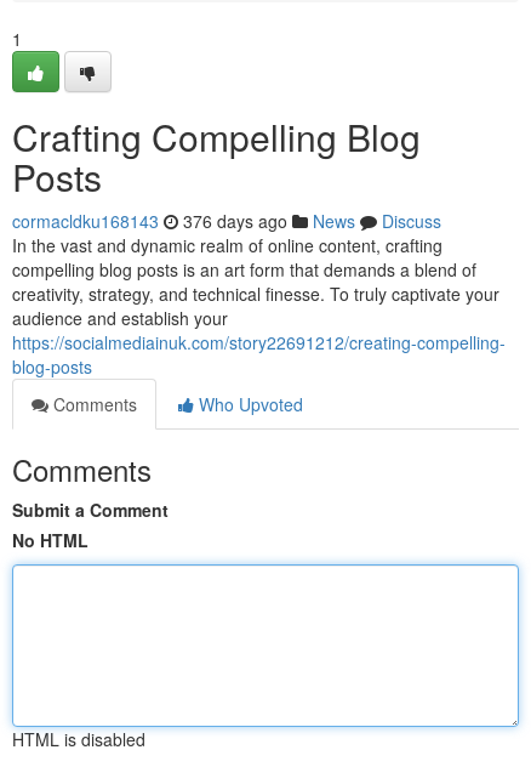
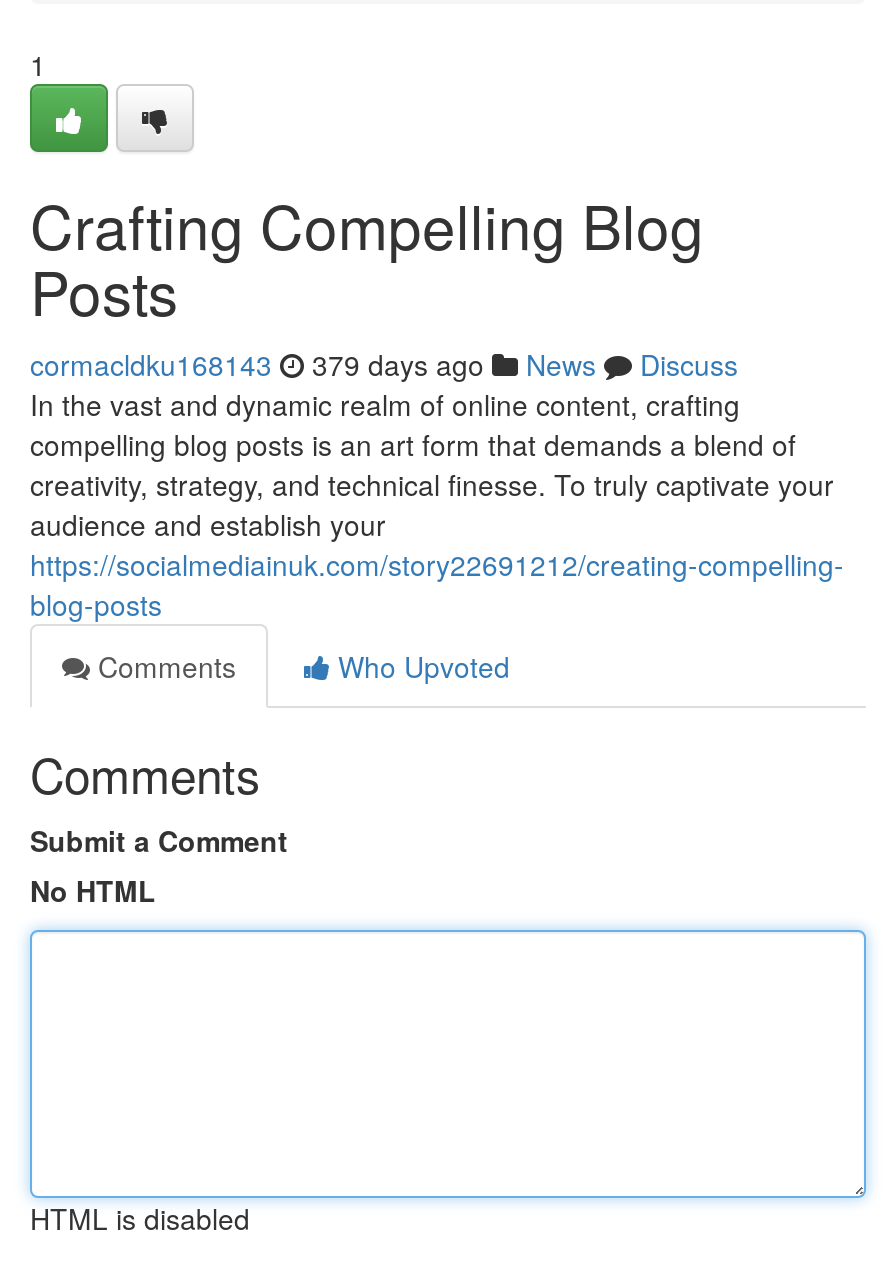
- cormacldku168143 376 days ago News Discuss
+ cormacldku168143 379 days ago News Discuss
